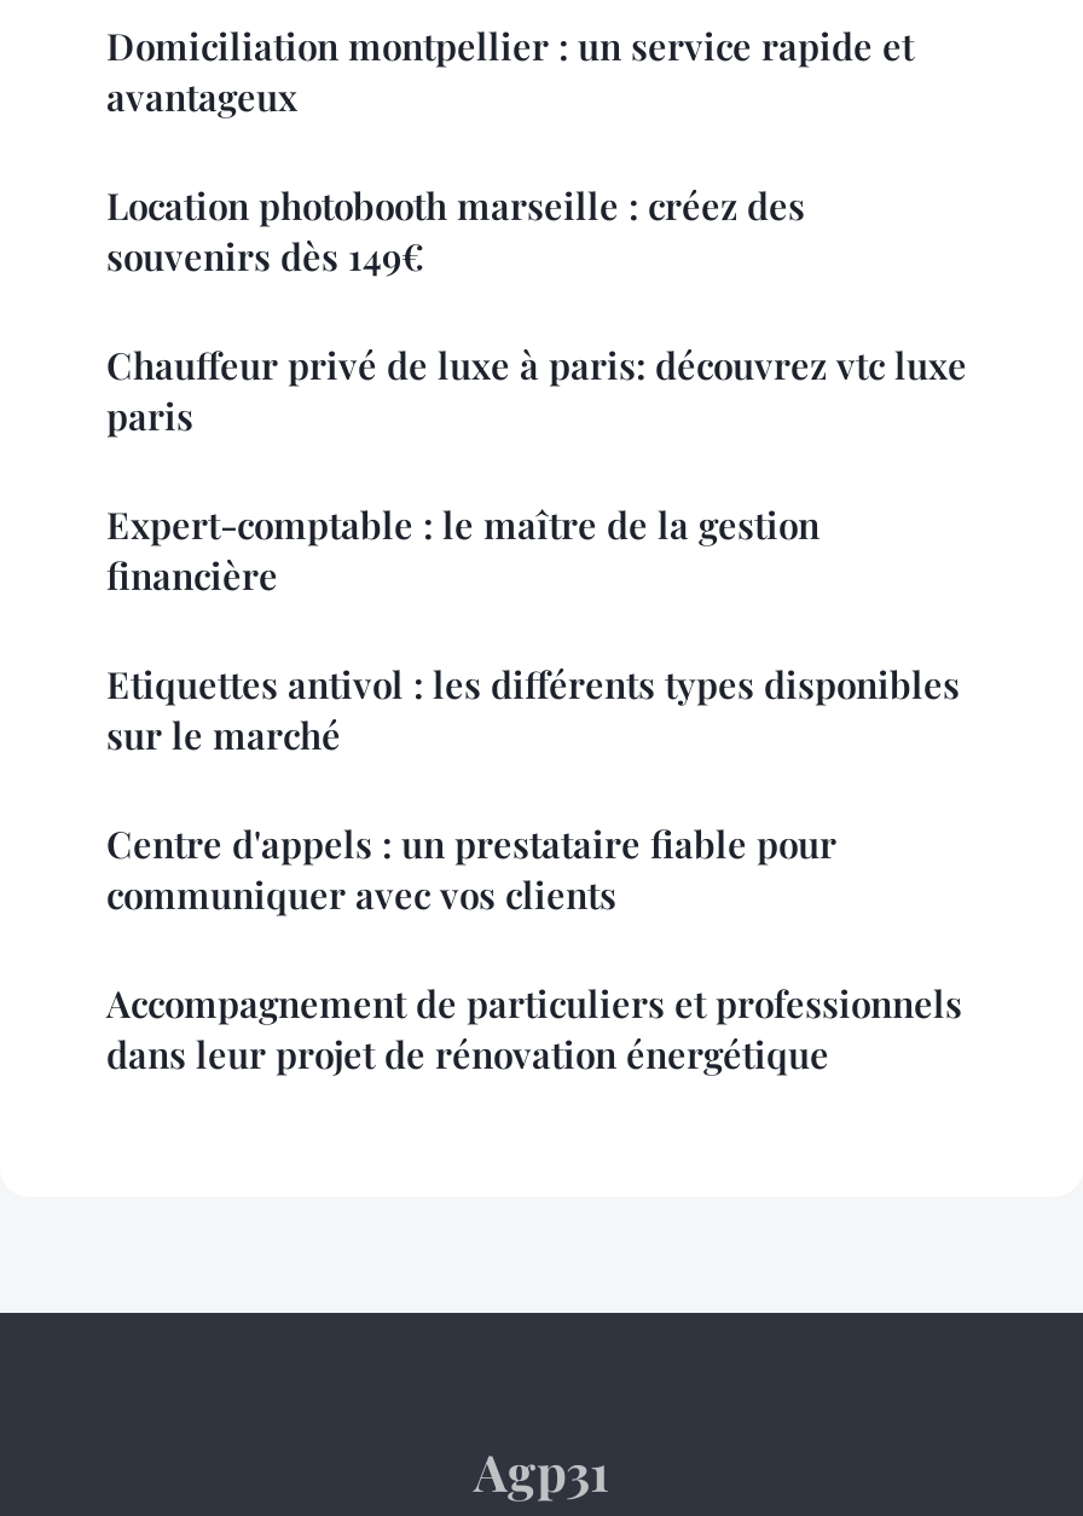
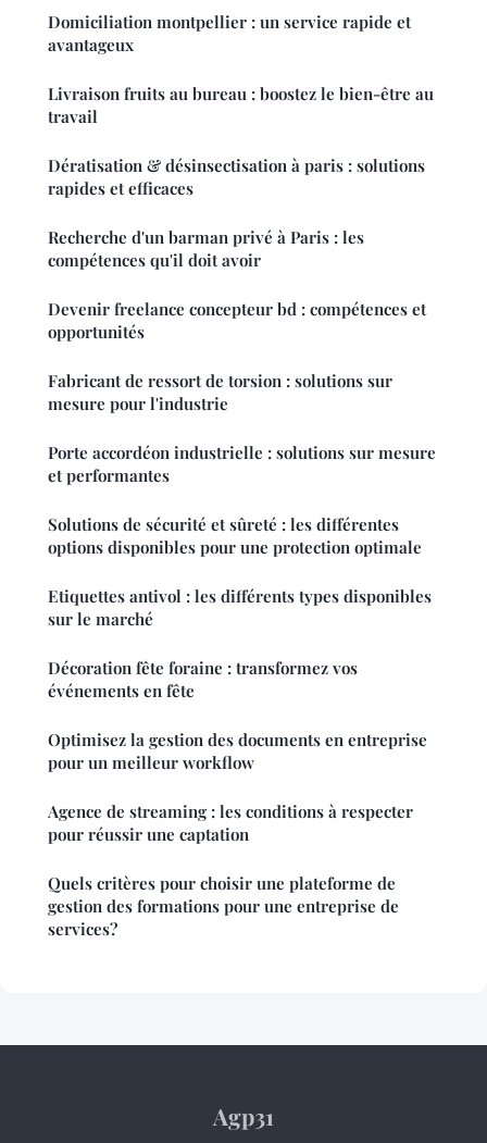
- Location photobooth marseille : créez des
- souvenirs dès 149€
- Chauffeur privé de luxe à paris: découvrez vtc luxe
- paris
- Expert-comptable : le maître de la gestion
- financière
+ Livraison fruits au bureau : boostez le bien-être au
+ travail
+ Dératisation & désinsectisation à paris : solutions
+ rapides et efficaces
+ Recherche d'un barman privé à Paris : les
+ compétences qu'il doit avoir
+ Devenir freelance concepteur bd : compétences et
+ opportunités
+ Fabricant de ressort de torsion : solutions sur
+ mesure pour l'industrie
+ Porte accordéon industrielle : solutions sur mesure
+ et performantes
+ Solutions de sécurité et sûreté : les différentes
+ options disponibles pour une protection optimale

- Centre d'appels : un prestataire fiable pour
- communiquer avec vos clients
- Accompagnement de particuliers et professionnels
- dans leur projet de rénovation énergétique
+ Décoration fête foraine : transformez vos
+ événements en fête
+ Optimisez la gestion des documents en entreprise
+ pour un meilleur workflow
+ Agence de streaming : les conditions à respecter
+ pour réussir une captation
+ Quels critères pour choisir une plateforme de
+ gestion des formations pour une entreprise de
+ services?
